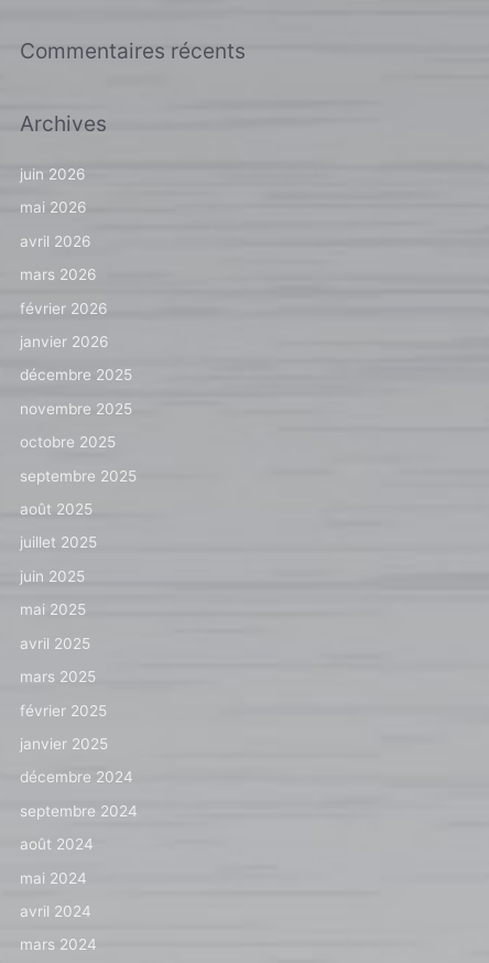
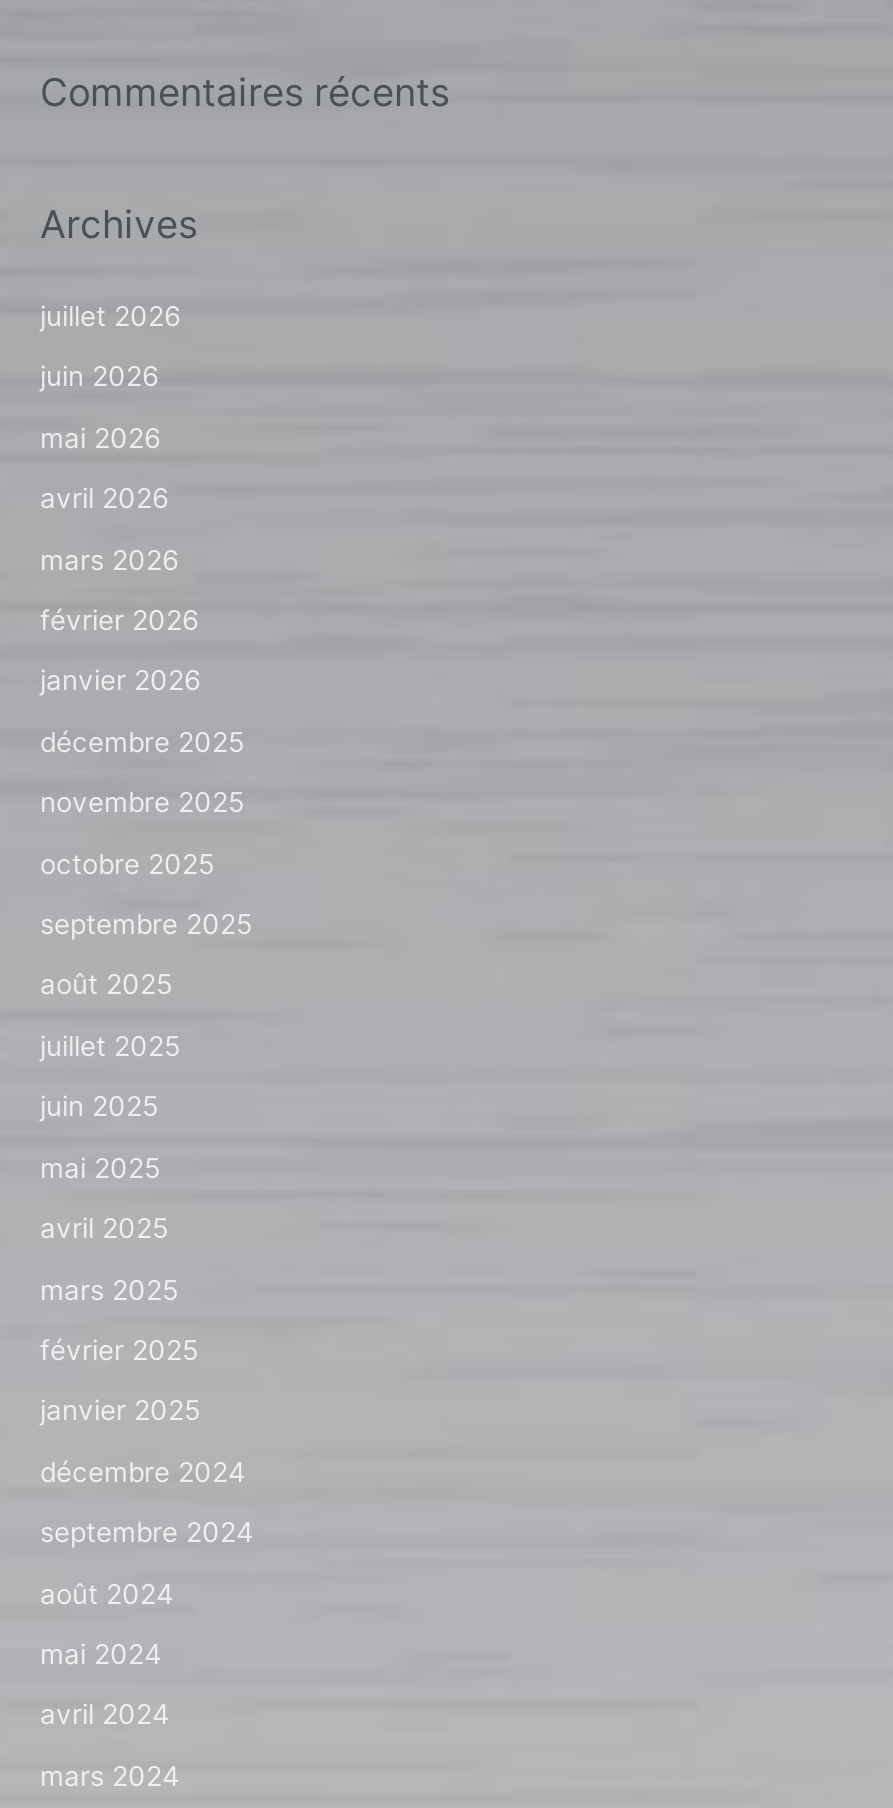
+ juillet 2026
